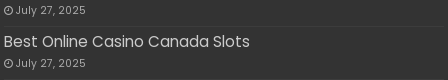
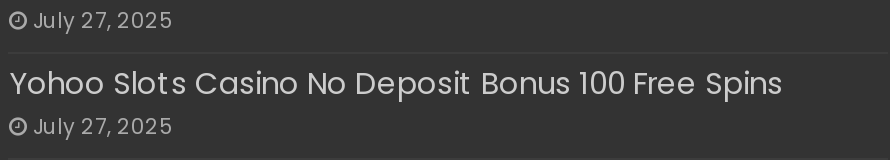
- Best Online Casino Canada Slots
+ Yohoo Slots Casino No Deposit Bonus 100 Free Spins
